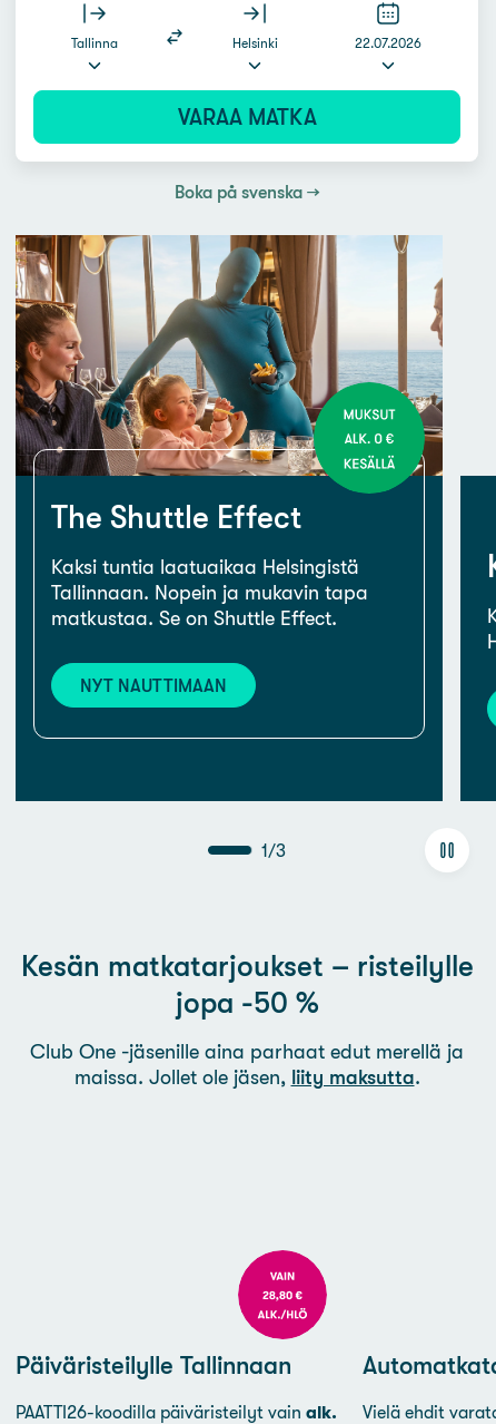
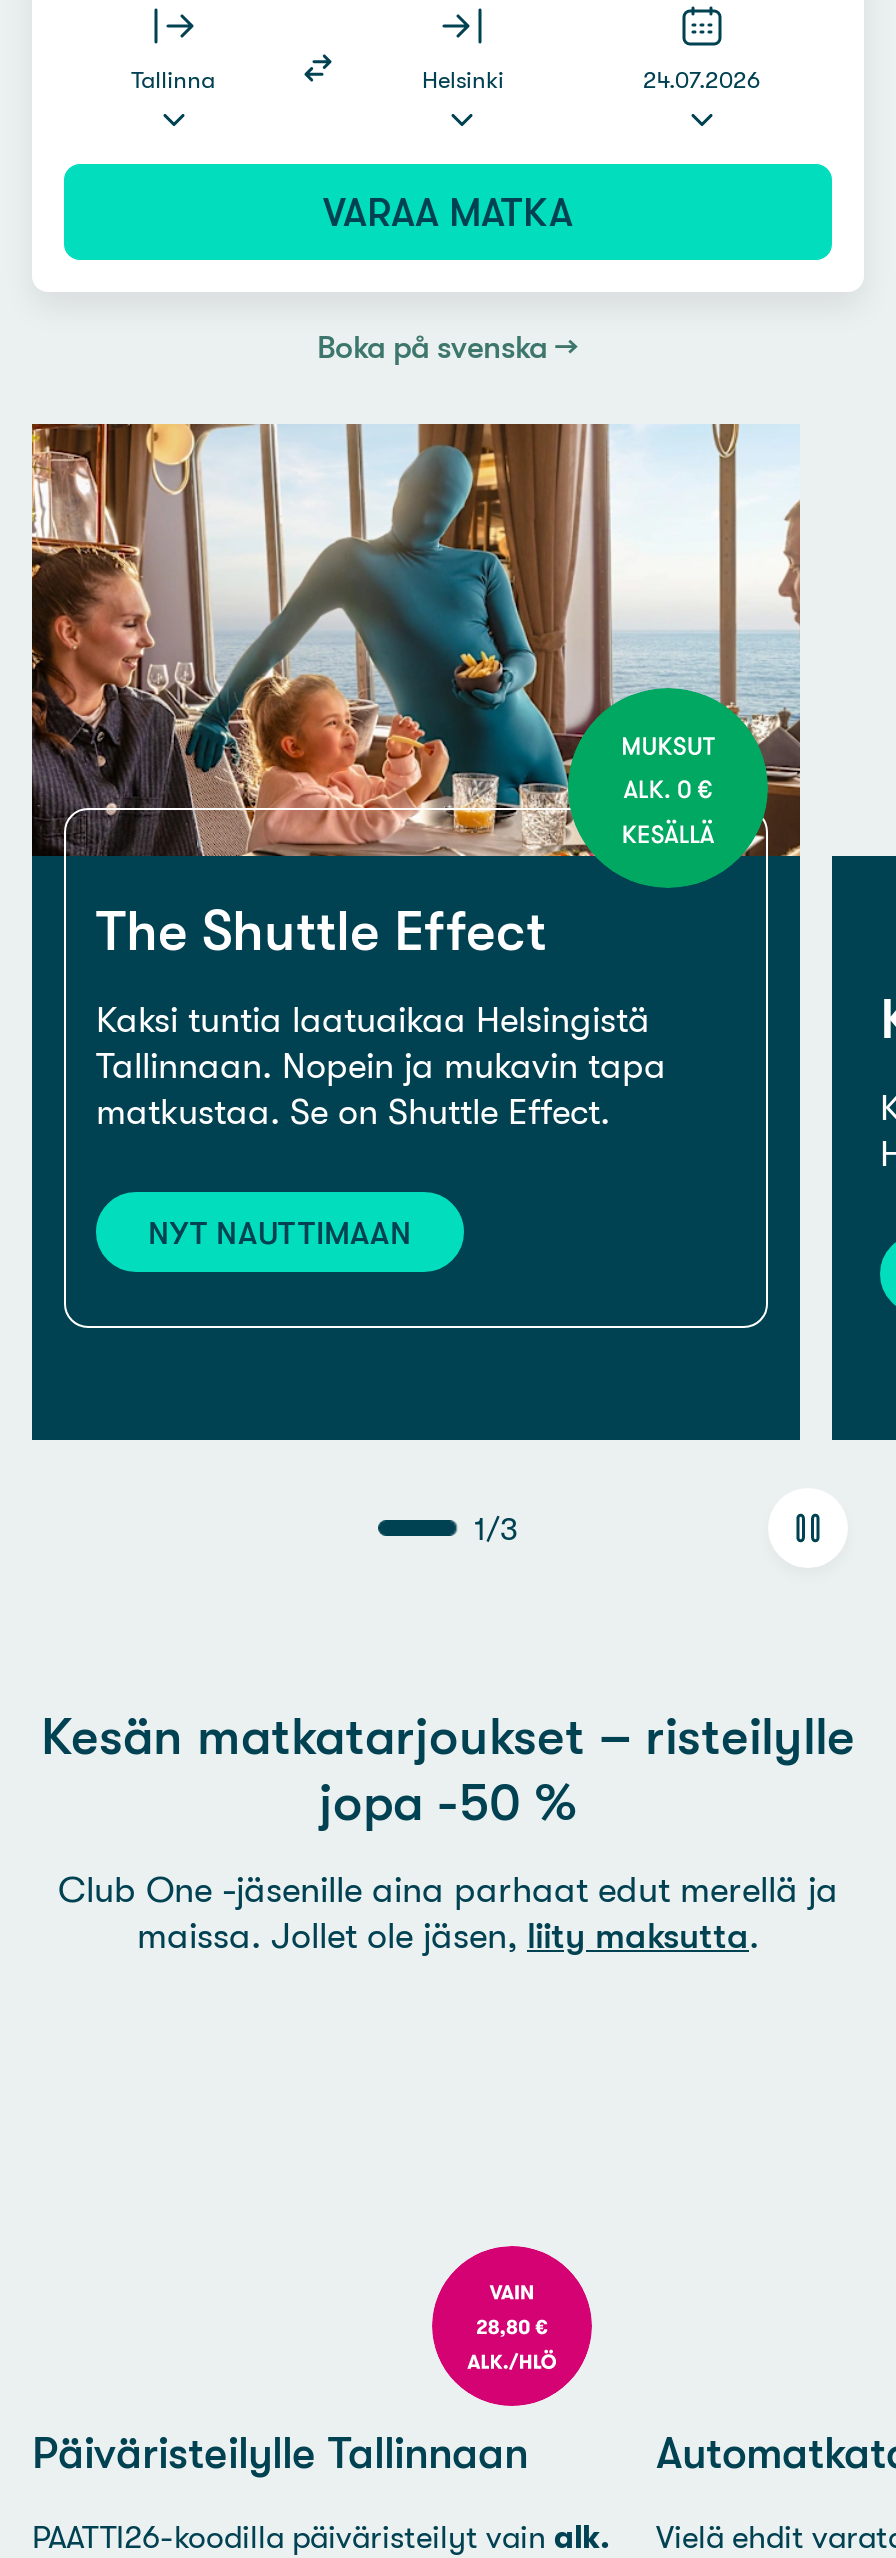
- 22.07.2026
+ 24.07.2026
